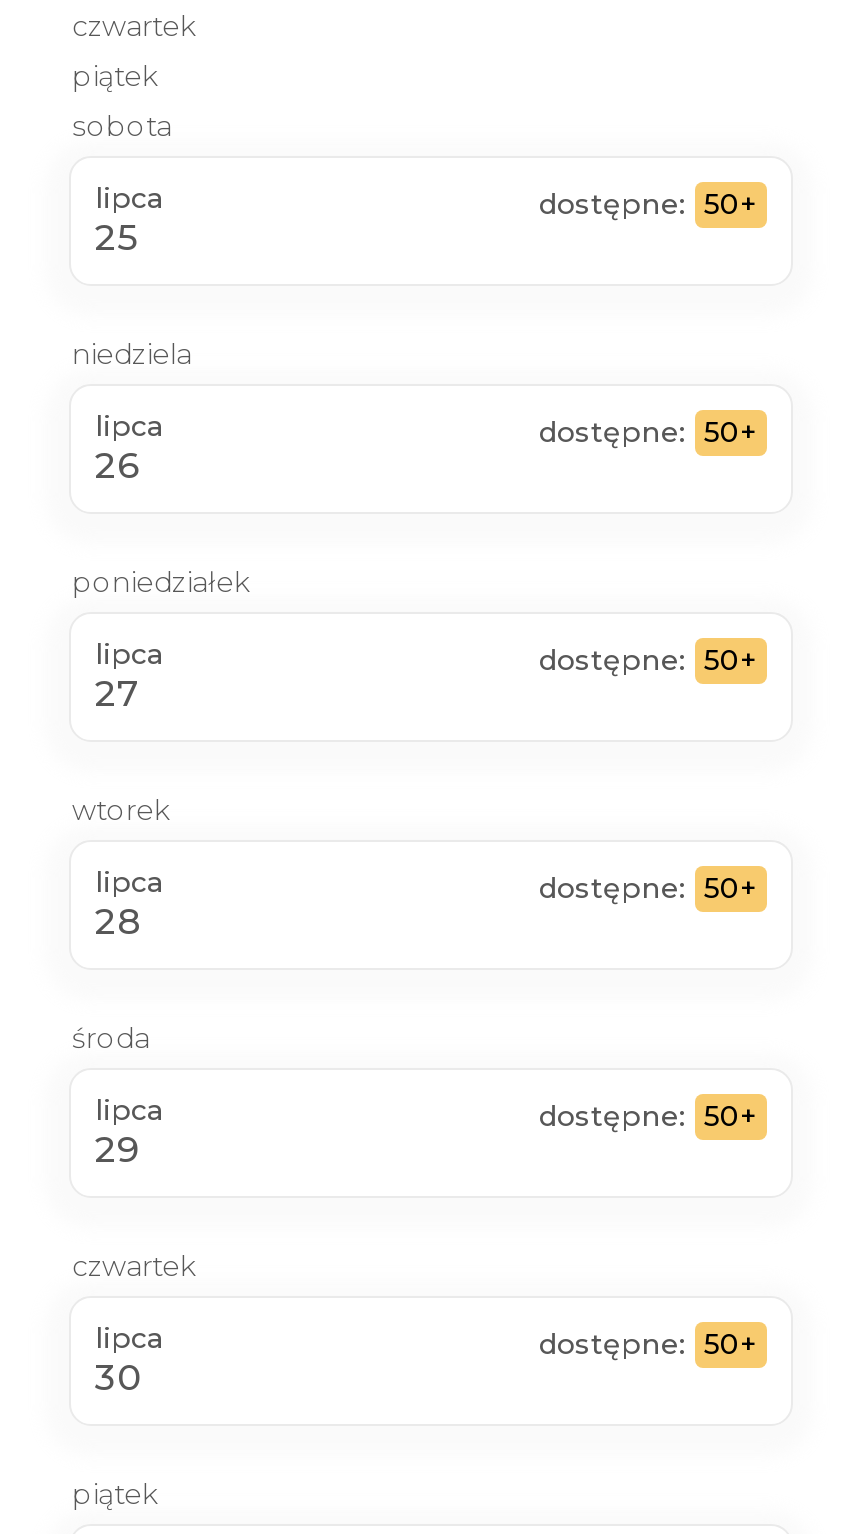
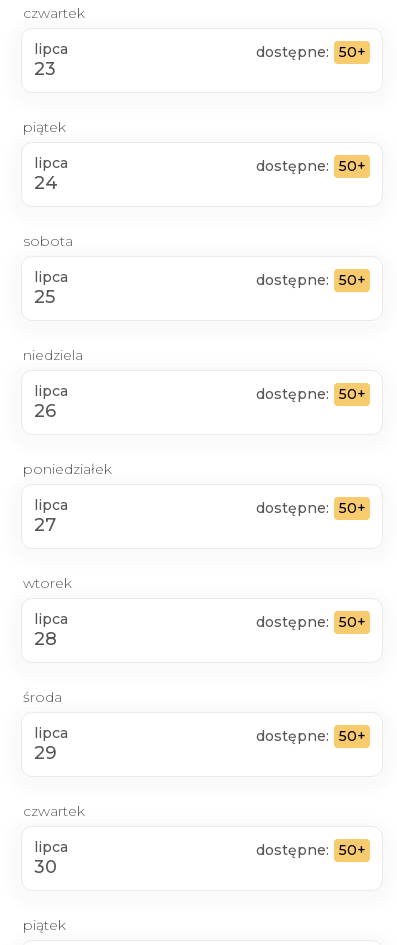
+ lipca
+ 23

+ dostępne: 50+

+ lipca
+ 24

+ dostępne: 50+
